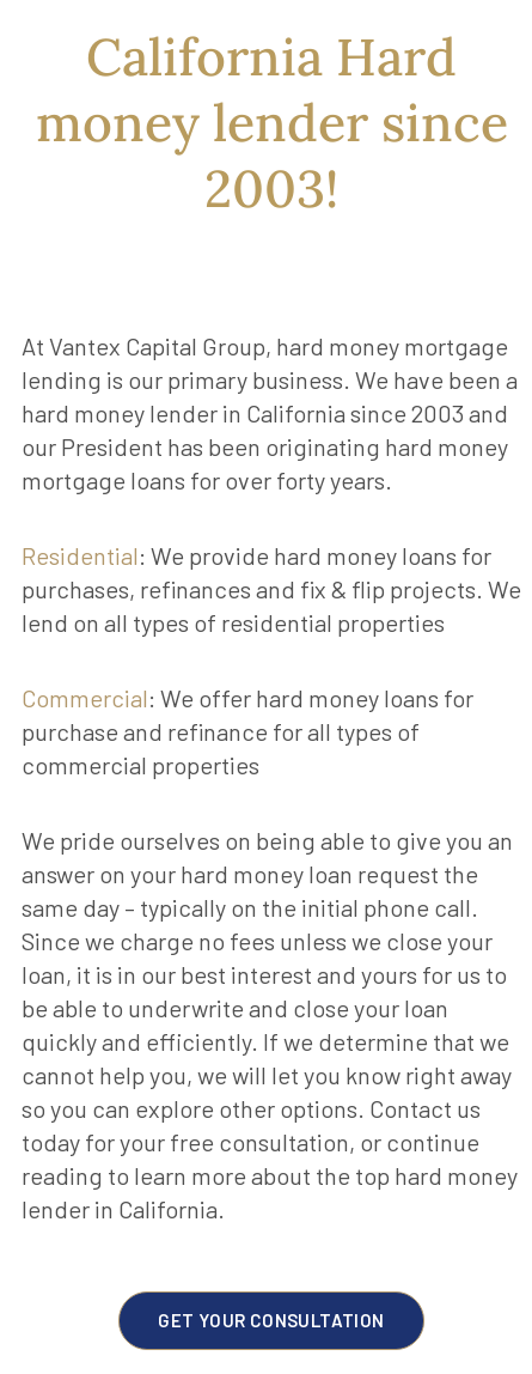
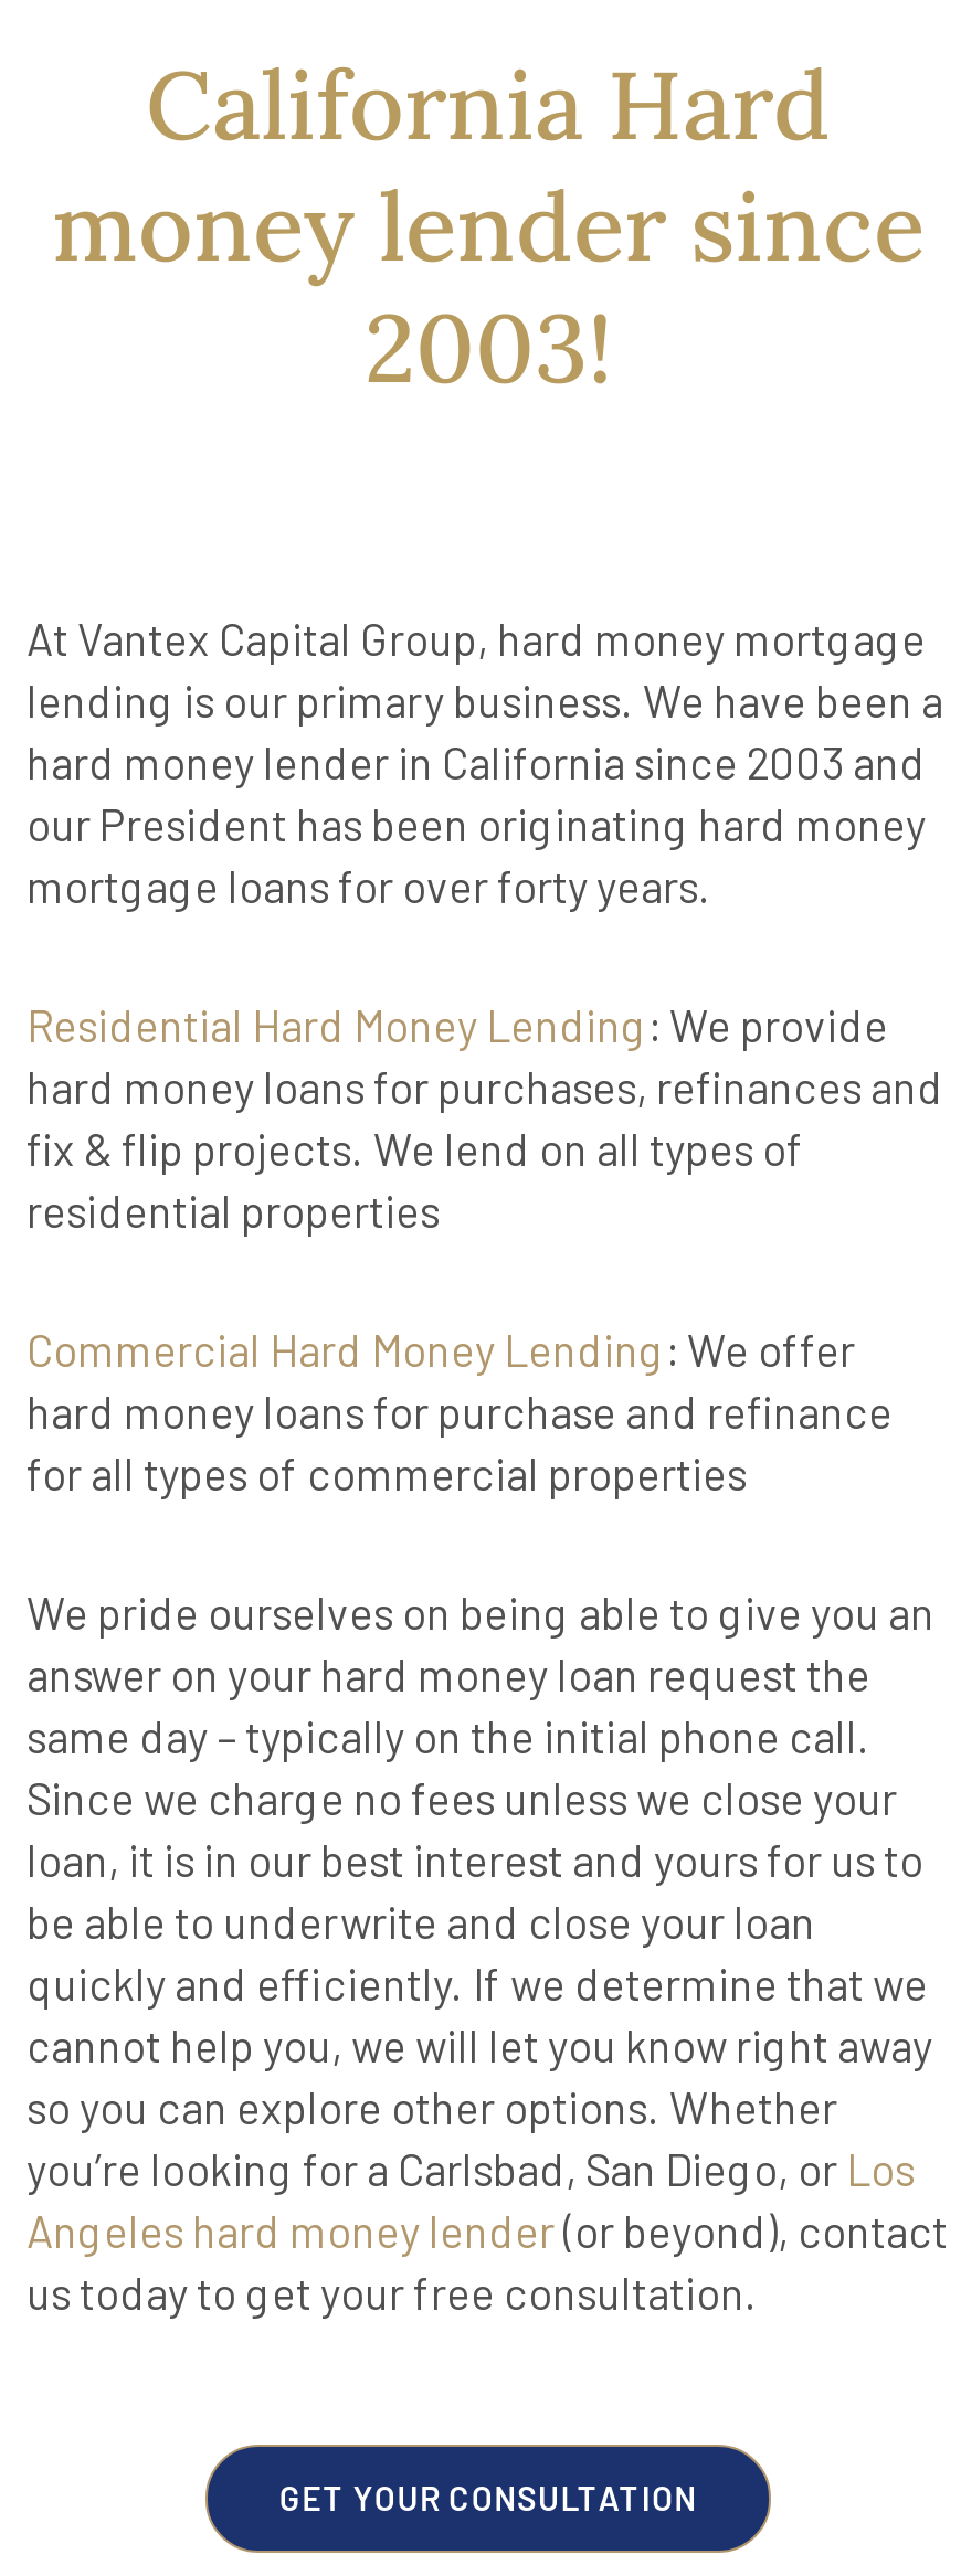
- Residential: We provide hard money loans for
- purchases, refinances and fix & flip projects. We
- lend on all types of residential properties
+ Residential Hard Money Lending: We provide
+ hard money loans for purchases, refinances and
+ fix & flip projects. We lend on all types of
+ residential properties

- Commercial: We offer hard money loans for
- purchase and refinance for all types of
- commercial properties
+ Commercial Hard Money Lending: We offer
+ hard money loans for purchase and refinance
+ for all types of commercial properties

- so you can explore other options. Contact us
- today for your free consultation, or continue
- reading to learn more about the top hard money
- lender in California.
+ so you can explore other options. Whether
+ you’re looking for a Carlsbad, San Diego, or Los
+ Angeles hard money lender (or beyond), contact
+ us today to get your free consultation.
